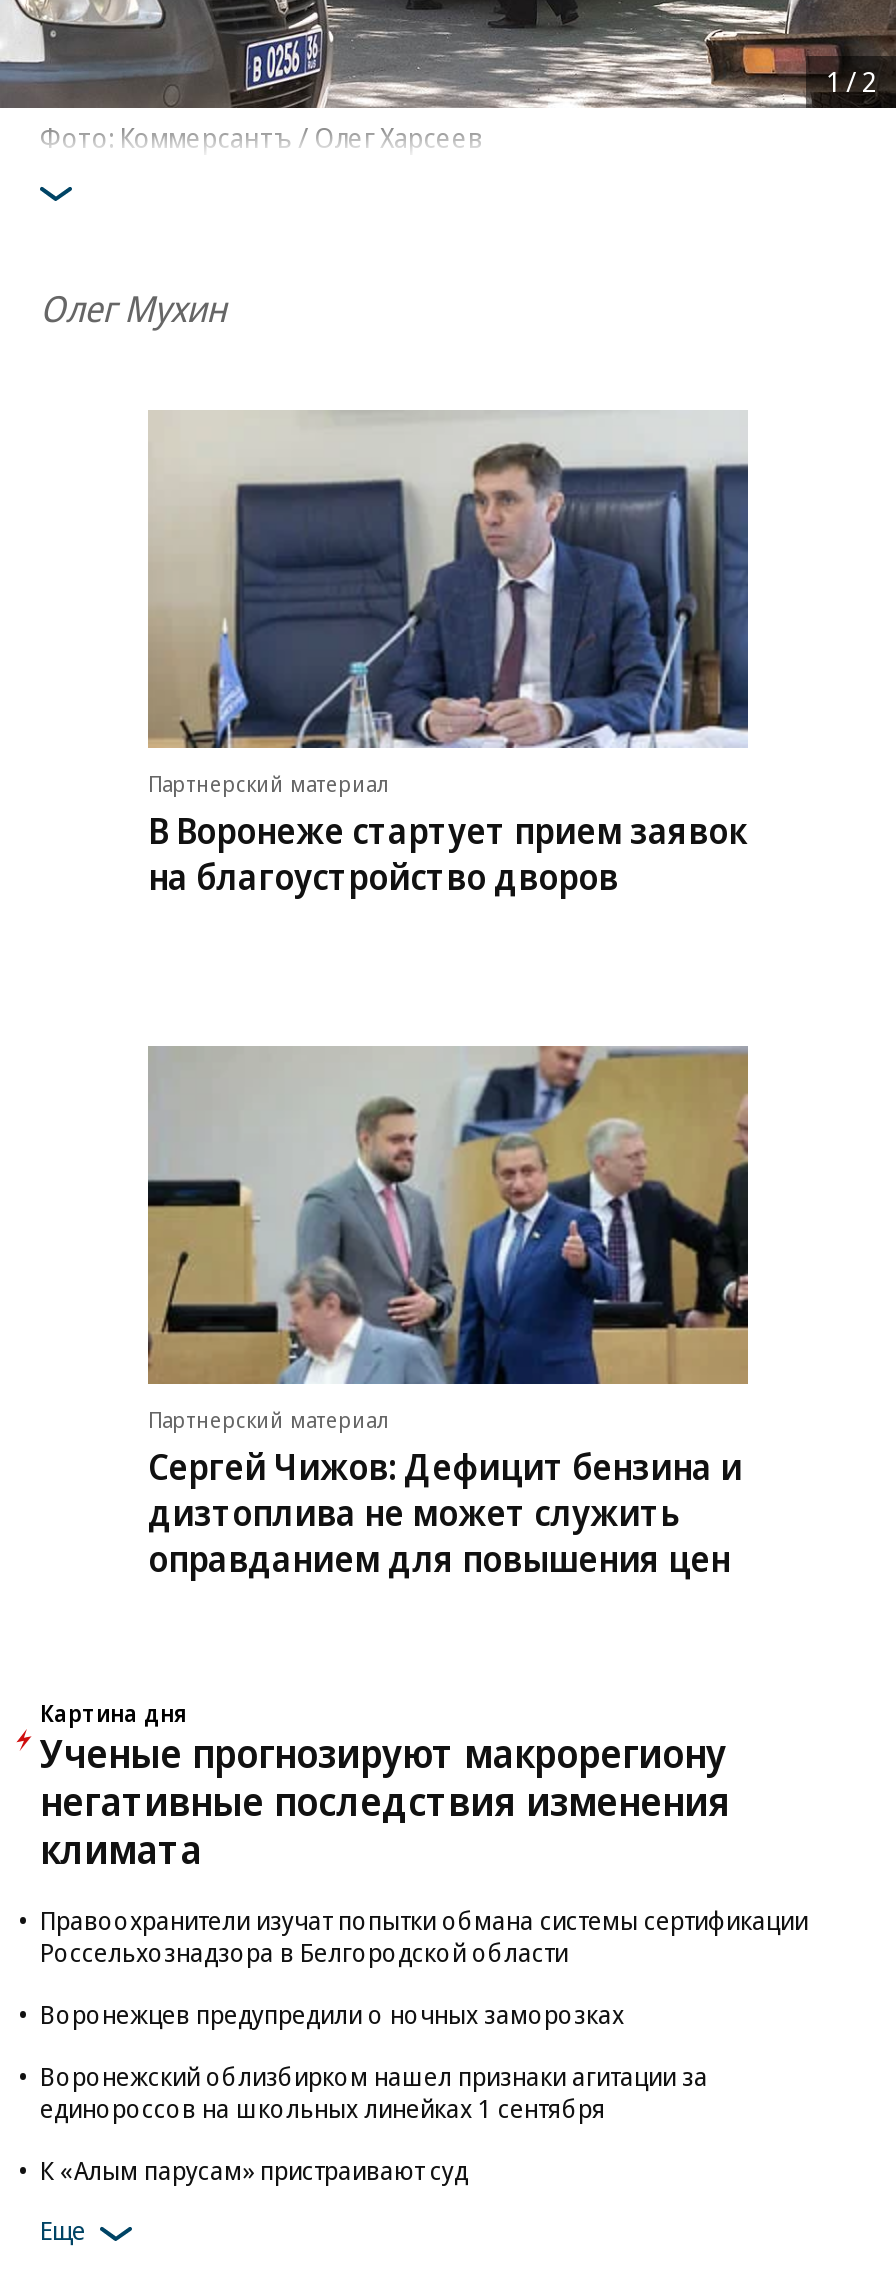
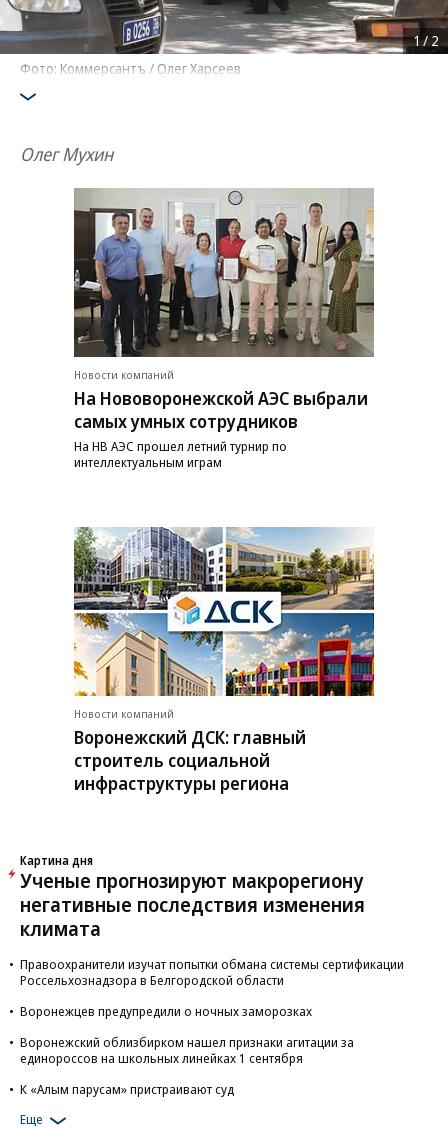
- [image]
- Партнерский материал
- В Воронеже стартует прием заявок
- на благоустройство дворов
+ [image]
+ Новости компаний
+ На Нововоронежской АЭС выбрали
+ самых умных сотрудников
+ На НВ АЭС прошел летний турнир по
+ интеллектуальным играм

- [image]
- Партнерский материал
- Сергей Чижов: Дефицит бензина и
- дизтоплива не может служить
- оправданием для повышения цен
+ [image]
+ Новости компаний
+ Воронежский ДСК: главный
+ строитель социальной
+ инфраструктуры региона
